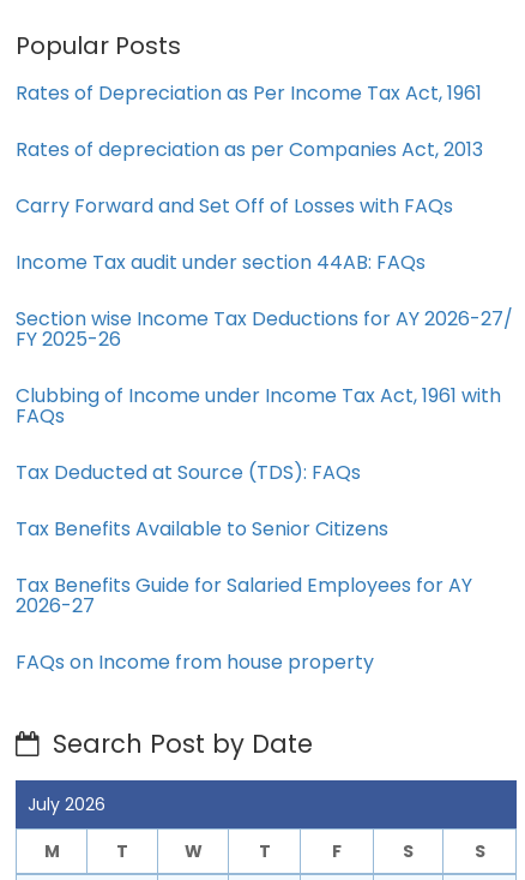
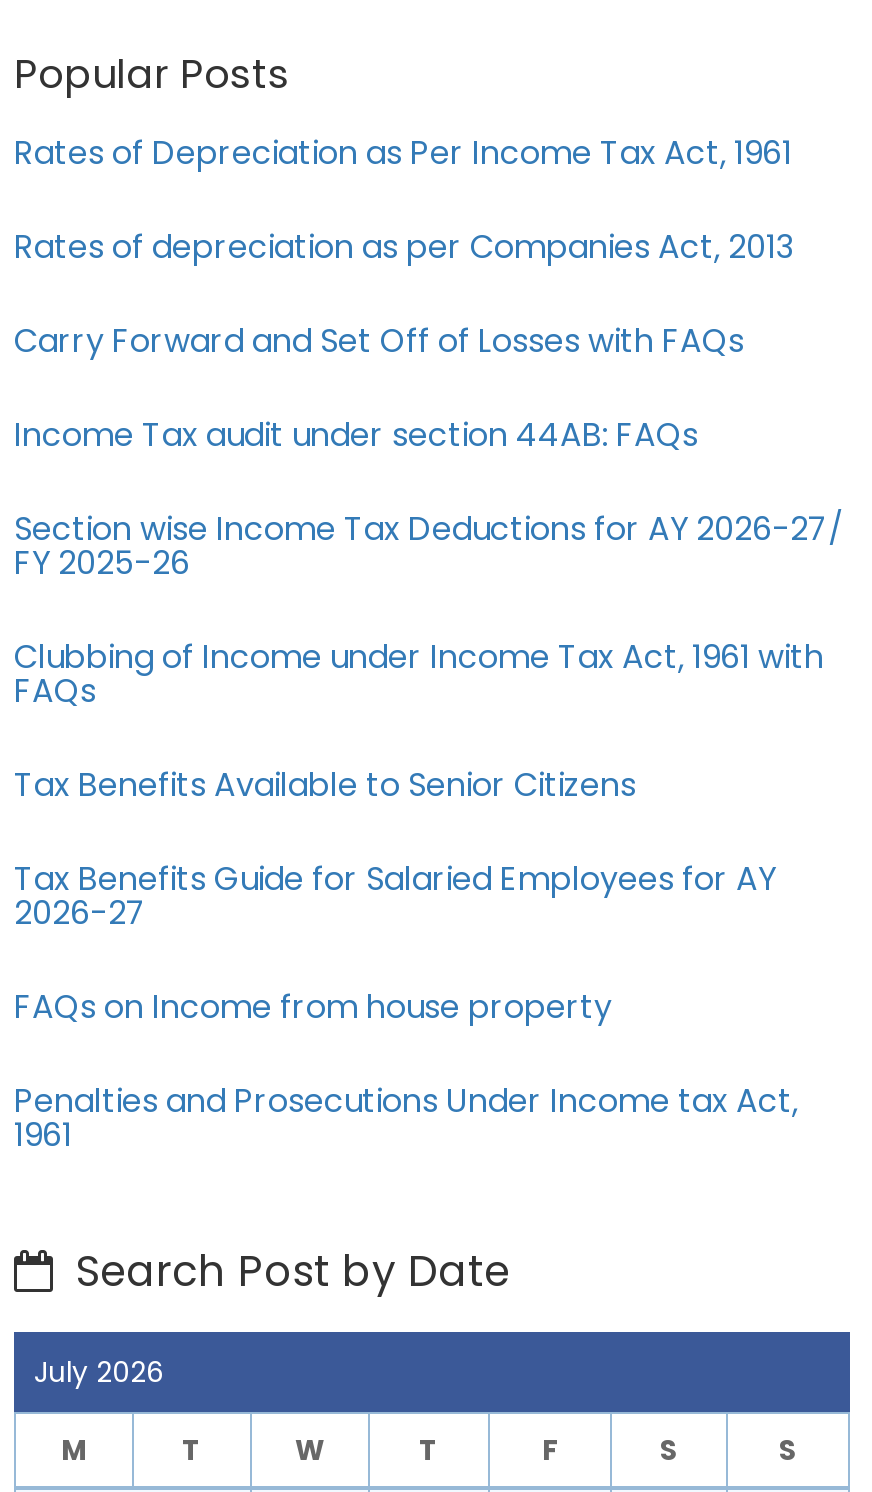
- Tax Deducted at Source (TDS): FAQs

moved up: Tax Benefits Available to Senior Citizens | Tax Benefits Guide for Salaried Employees for AY | 2026-27 | FAQs on Income from house property

+ Penalties and Prosecutions Under Income tax Act,
+ 1961
